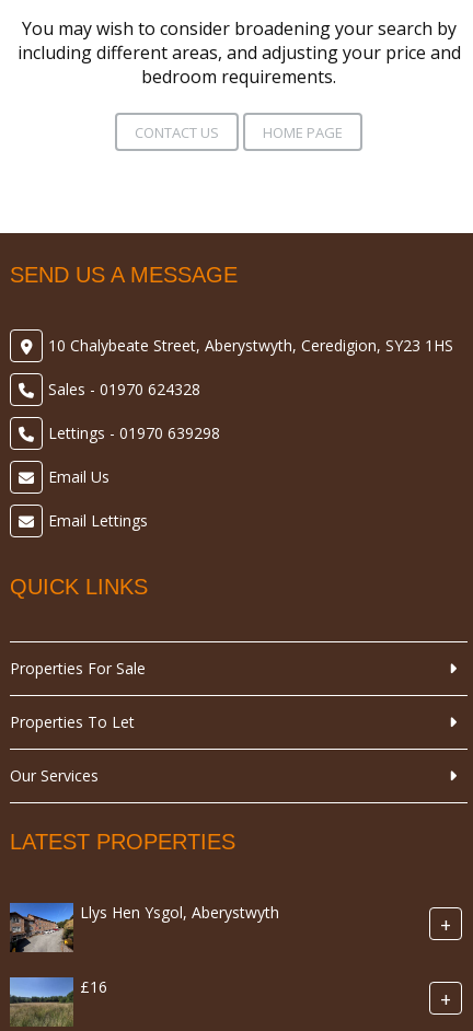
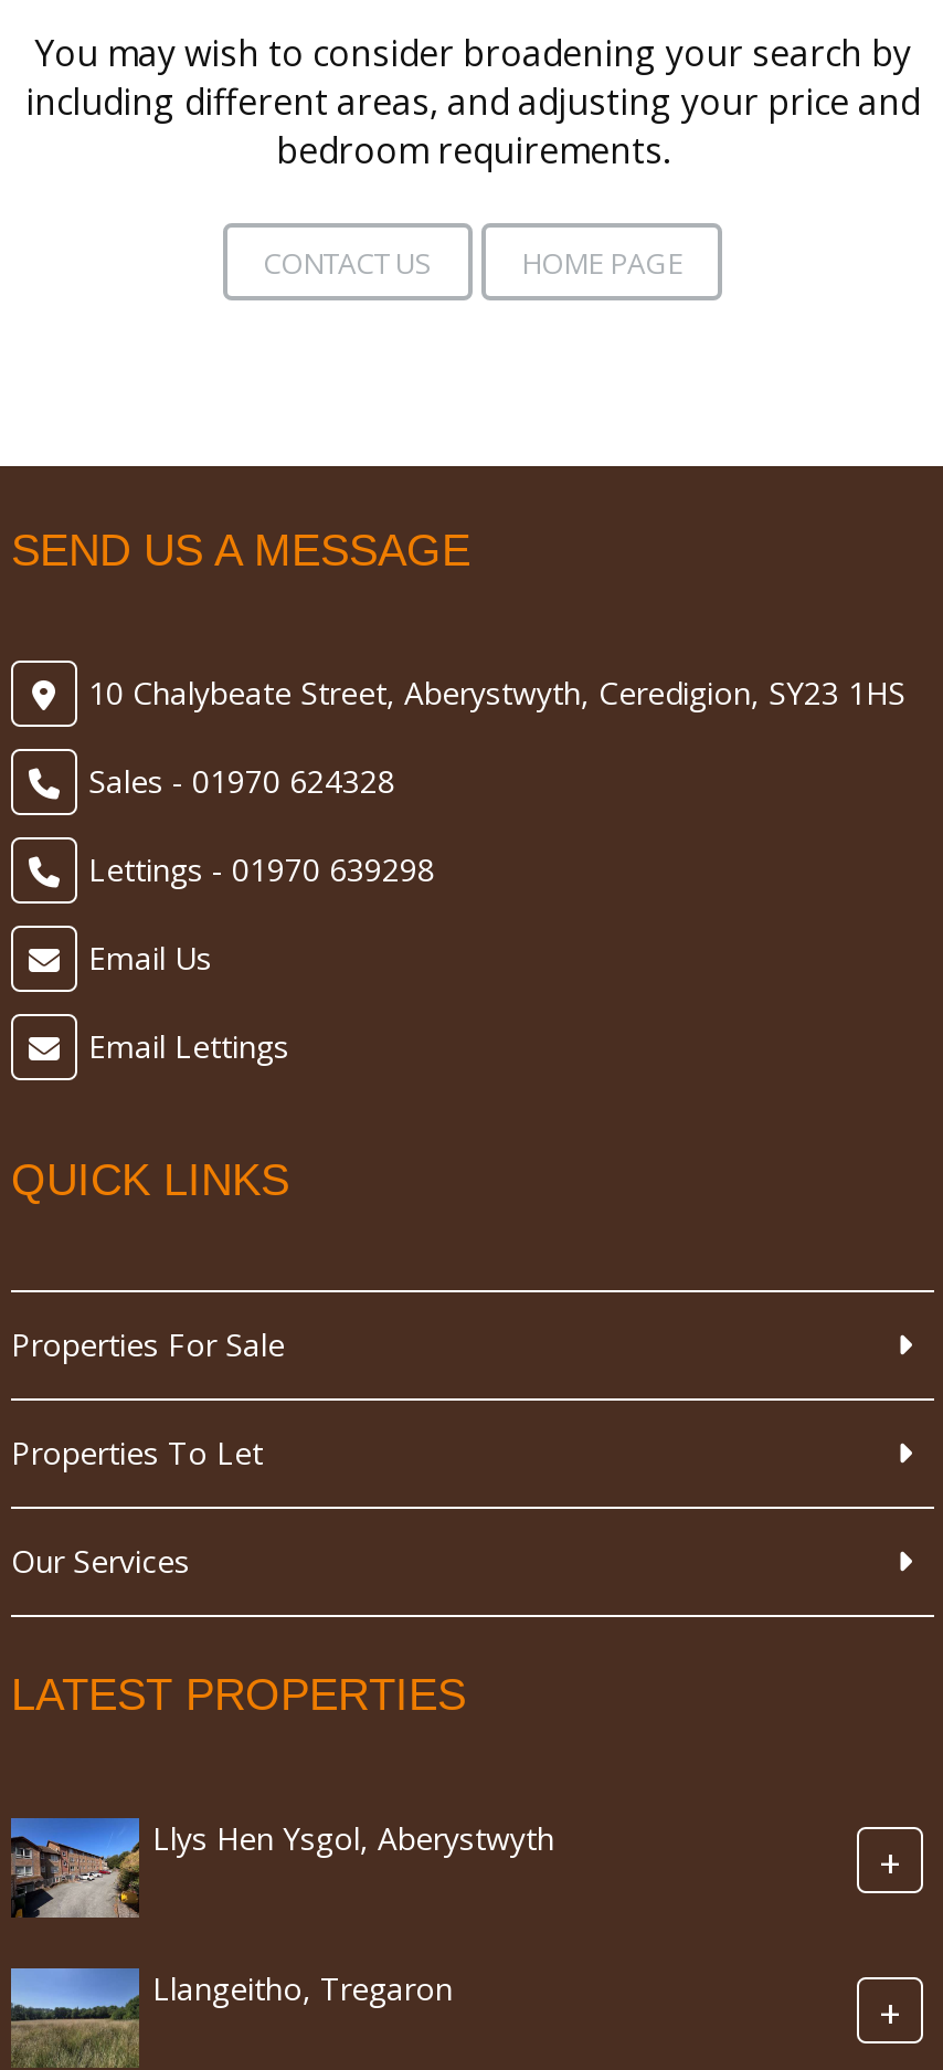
- £16
+ Llangeitho, Tregaron
